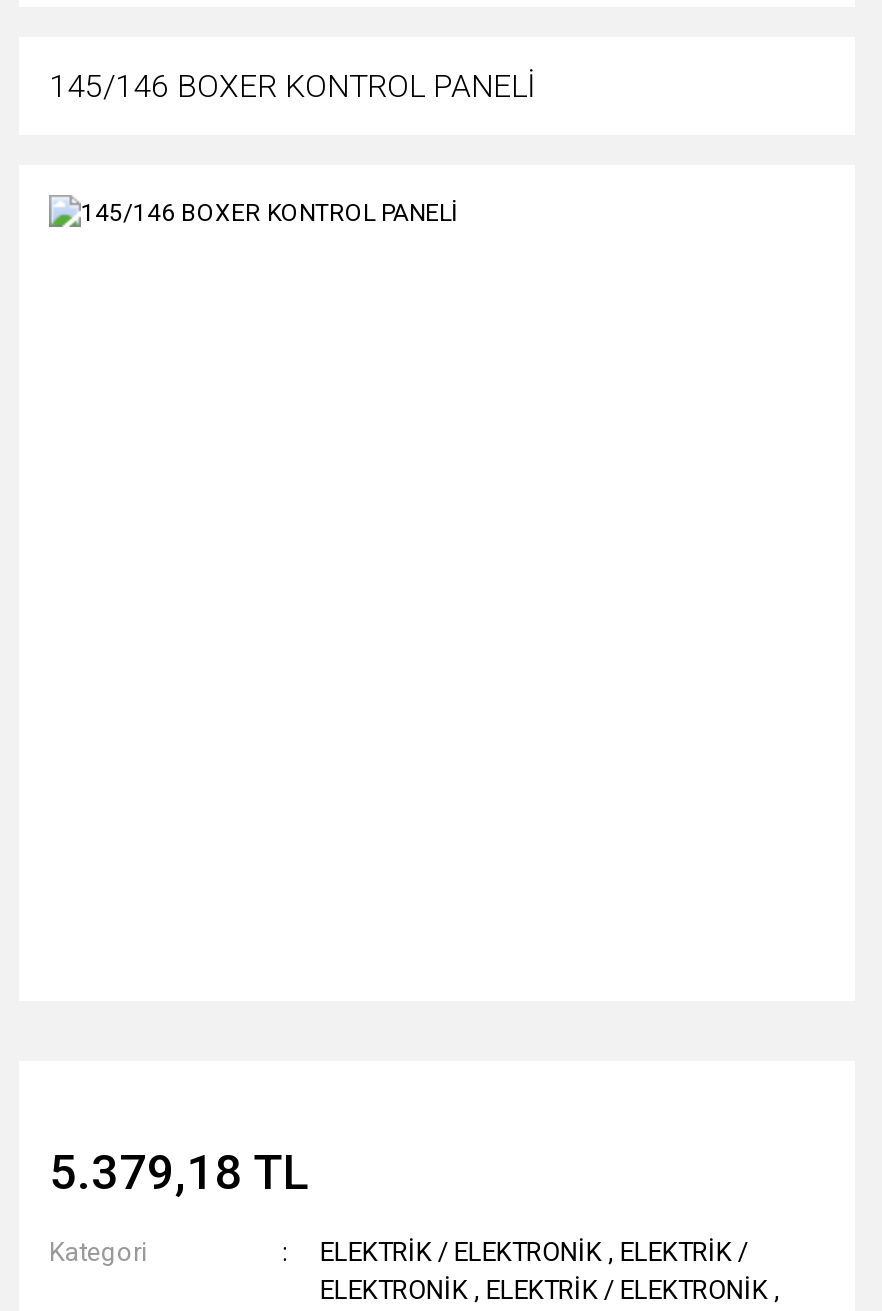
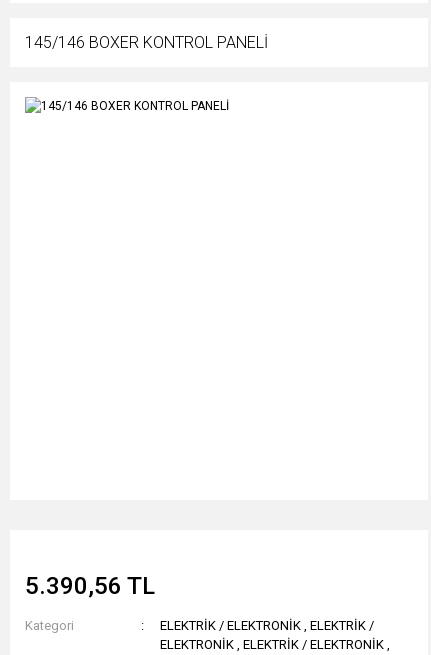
- 5.379,18 TL
+ 5.390,56 TL
